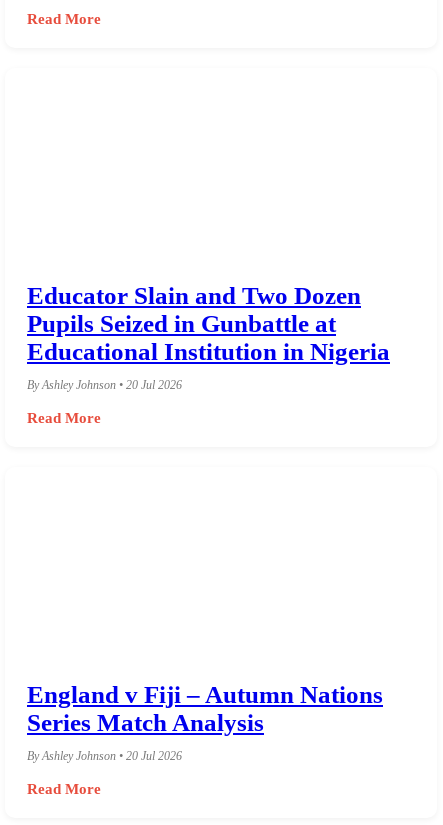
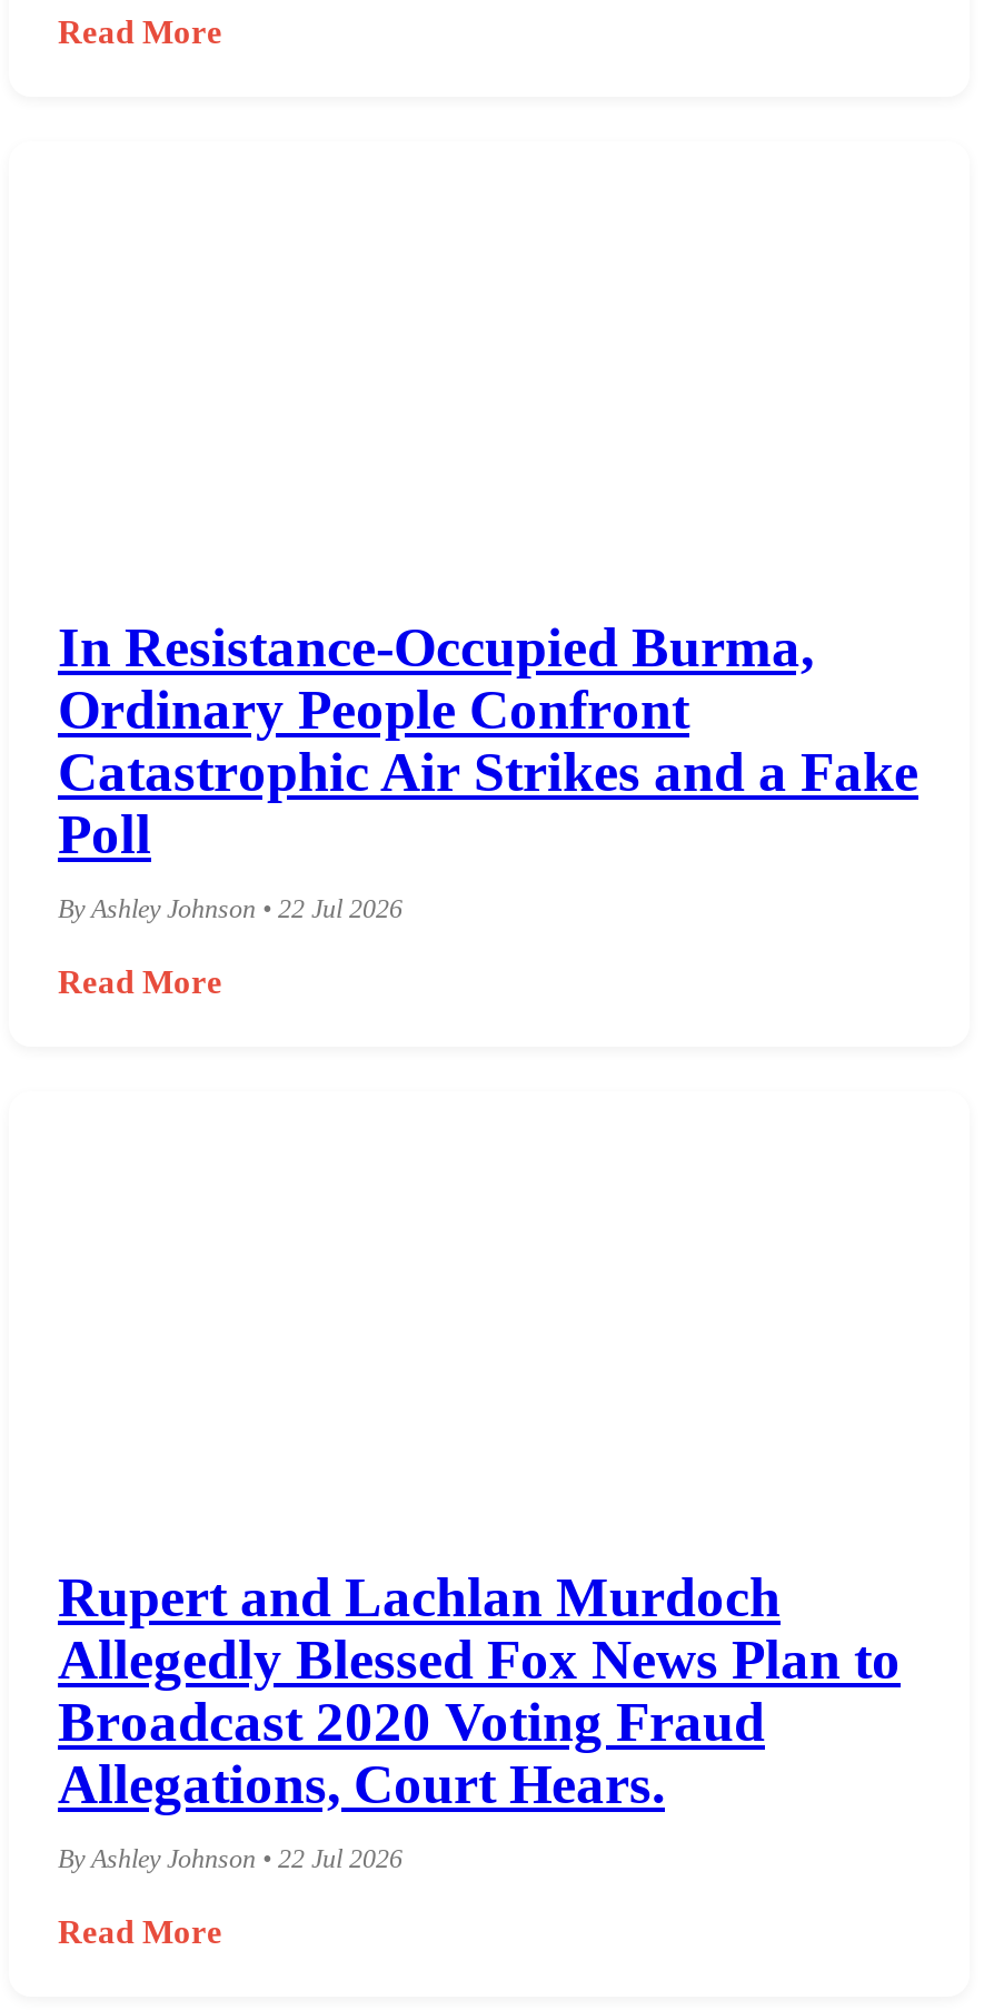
- Educator Slain and Two Dozen
- Pupils Seized in Gunbattle at
- Educational Institution in Nigeria
+ In Resistance-Occupied Burma,
+ Ordinary People Confront
+ Catastrophic Air Strikes and a Fake
+ Poll

- By Ashley Johnson • 20 Jul 2026
+ By Ashley Johnson • 22 Jul 2026

- England v Fiji – Autumn Nations
- Series Match Analysis
+ Rupert and Lachlan Murdoch
+ Allegedly Blessed Fox News Plan to
+ Broadcast 2020 Voting Fraud
+ Allegations, Court Hears.

- By Ashley Johnson • 20 Jul 2026
+ By Ashley Johnson • 22 Jul 2026
